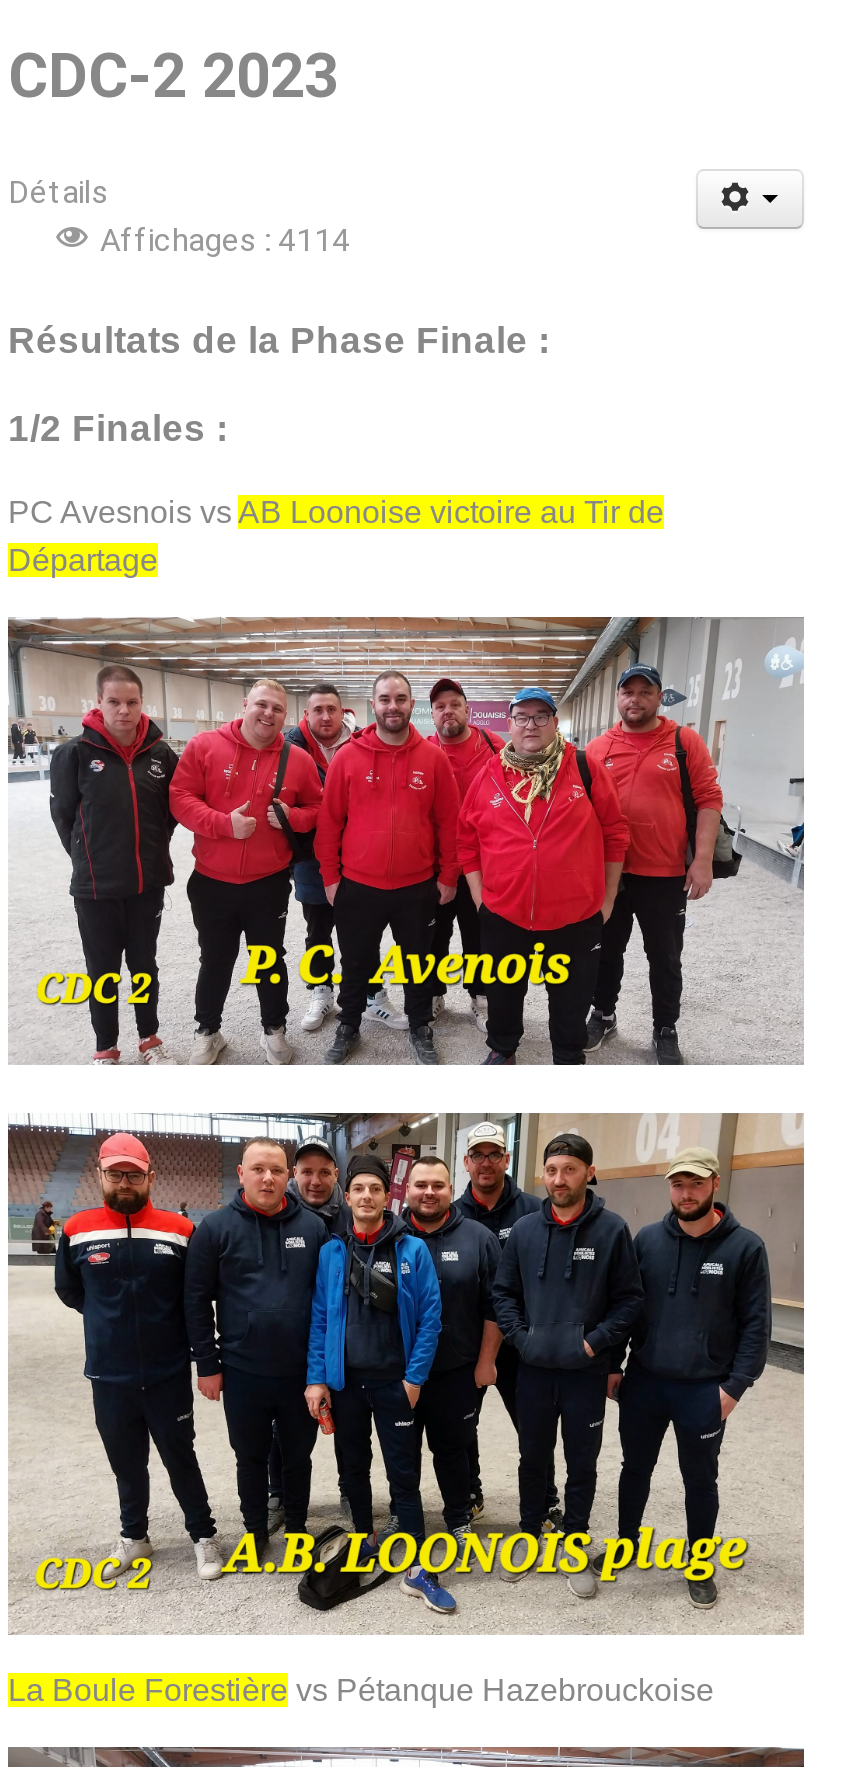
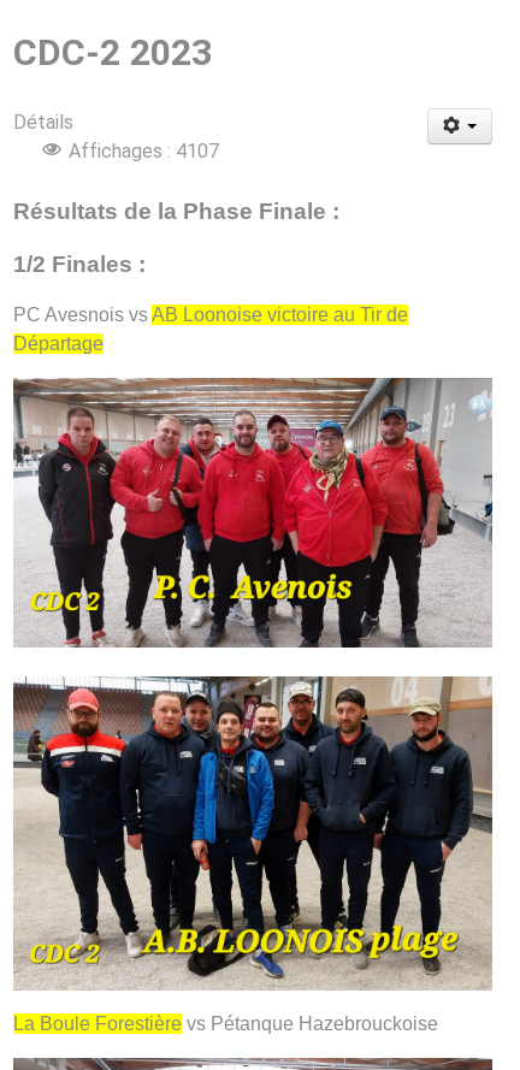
- Affichages : 4114
+ Affichages : 4107
